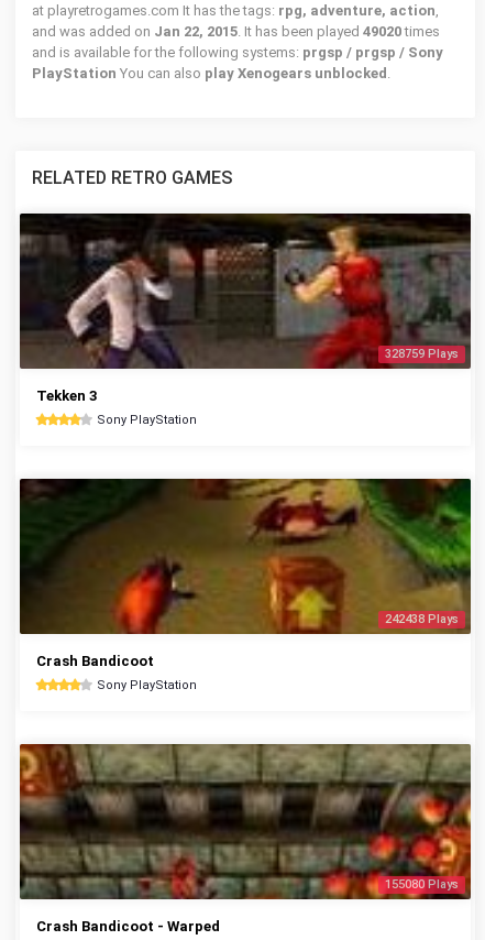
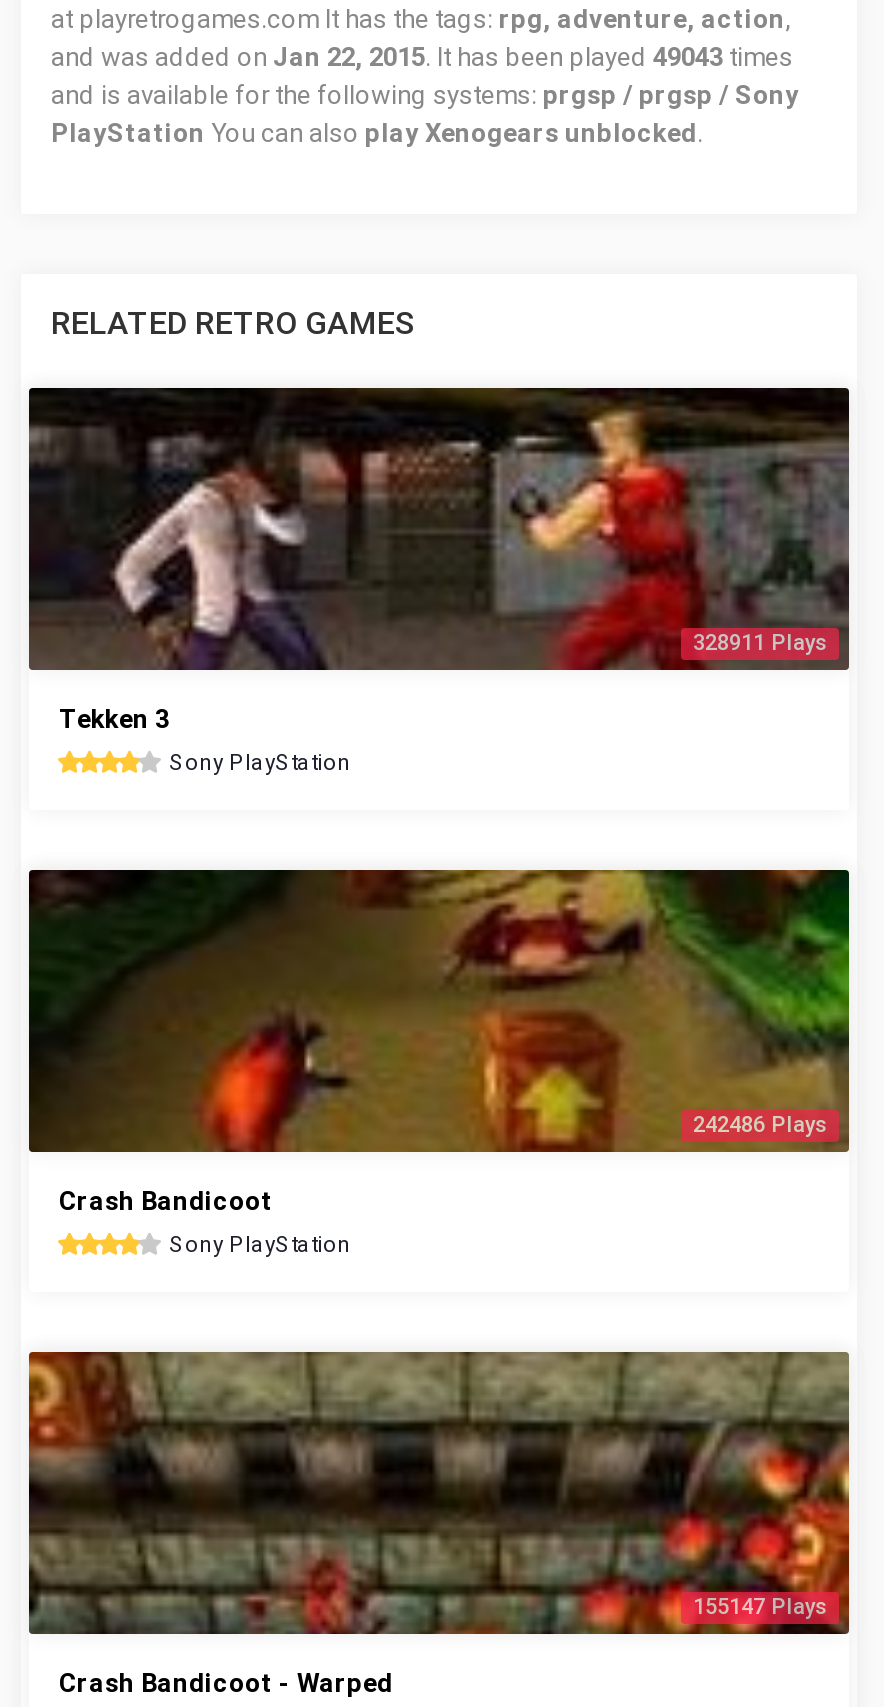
- and was added on Jan 22, 2015. It has been played 49020 times
+ and was added on Jan 22, 2015. It has been played 49043 times

- 328759 Plays
+ 328911 Plays

- 242438 Plays
+ 242486 Plays

- 155080 Plays
+ 155147 Plays
